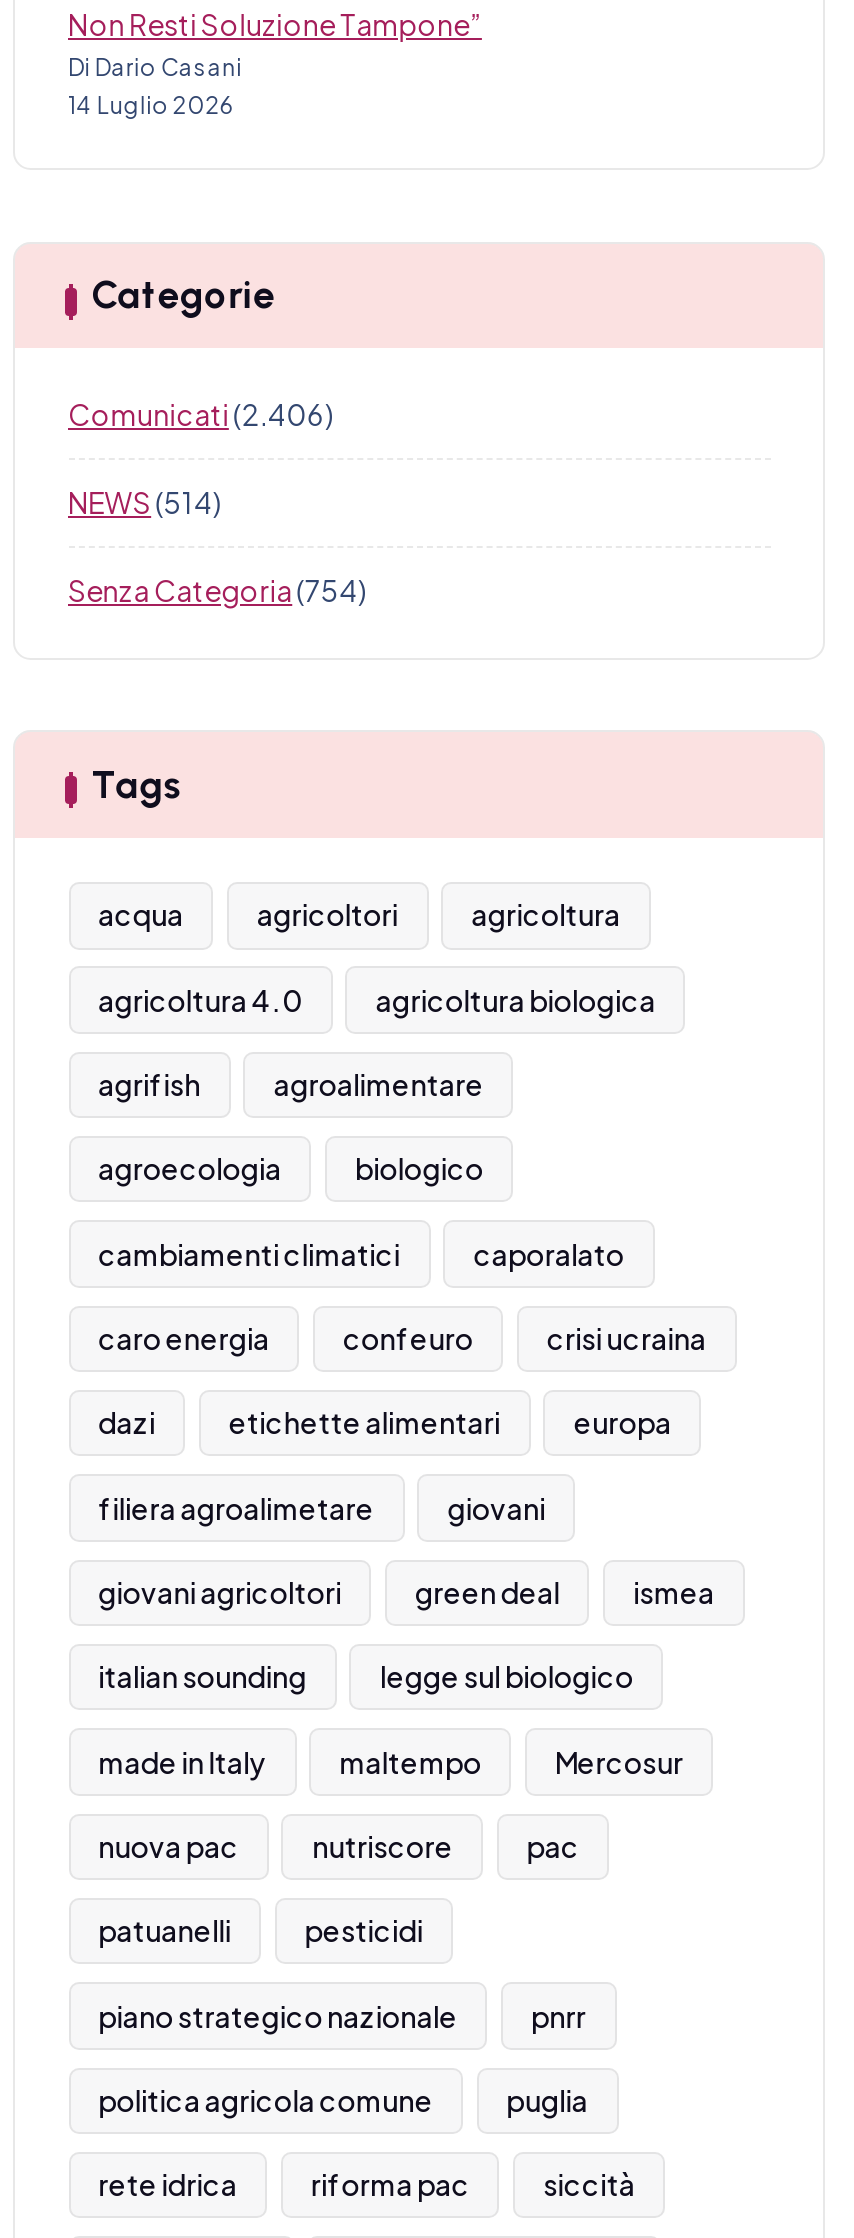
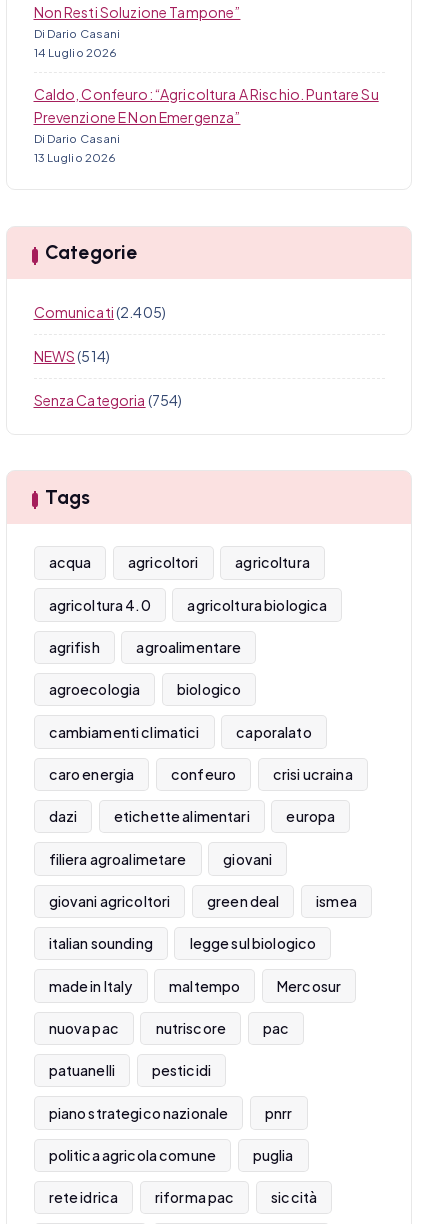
+ Caldo, Confeuro: “Agricoltura A Rischio. Puntare Su
+ Prevenzione E Non Emergenza”
+ Di Dario Casani
+ 13 Luglio 2026

- Comunicati (2.406)
+ Comunicati (2.405)
